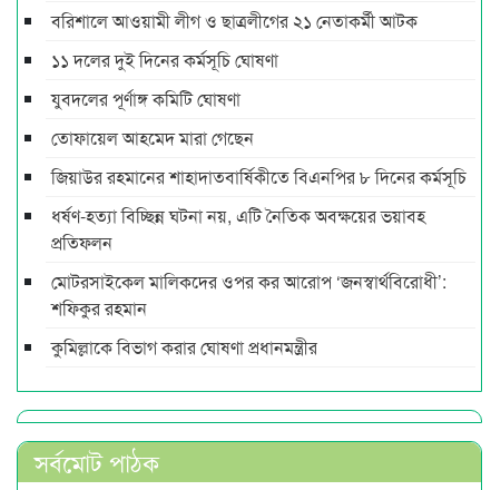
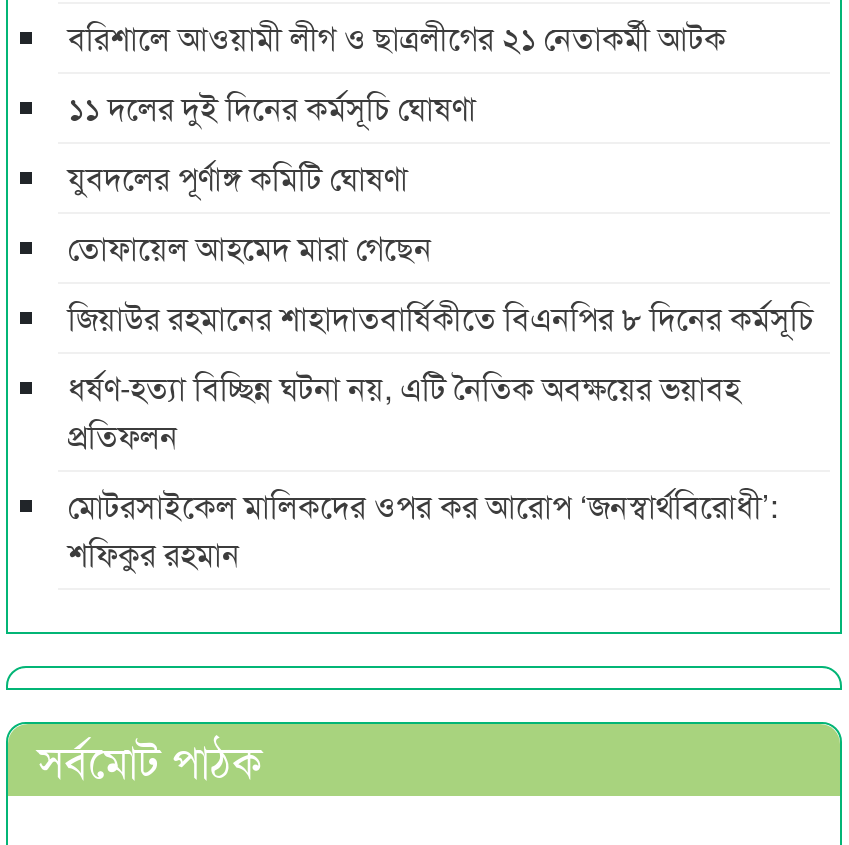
- কুমিল্লাকে বিভাগ করার ঘোষণা প্রধানমন্ত্রীর
